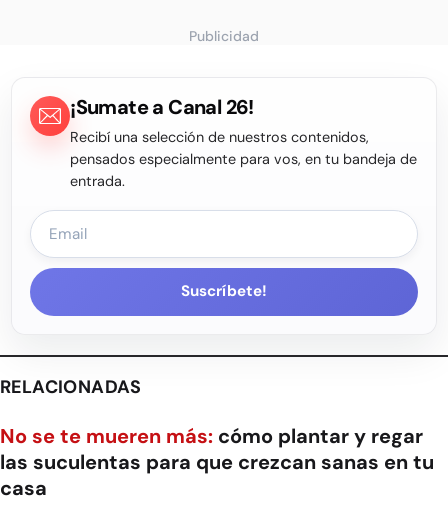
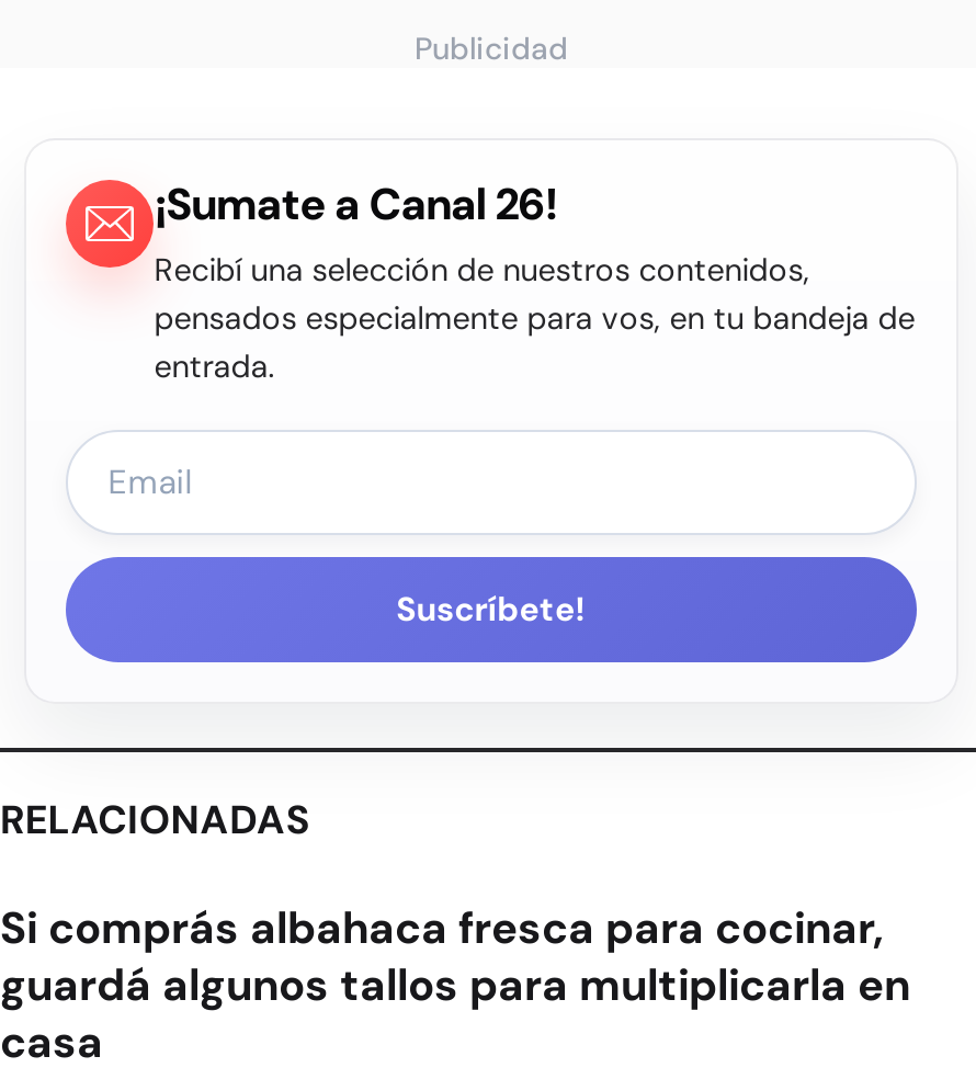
- No se te mueren más: cómo plantar y regar
- las suculentas para que crezcan sanas en tu
+ Si comprás albahaca fresca para cocinar,
+ guardá algunos tallos para multiplicarla en
